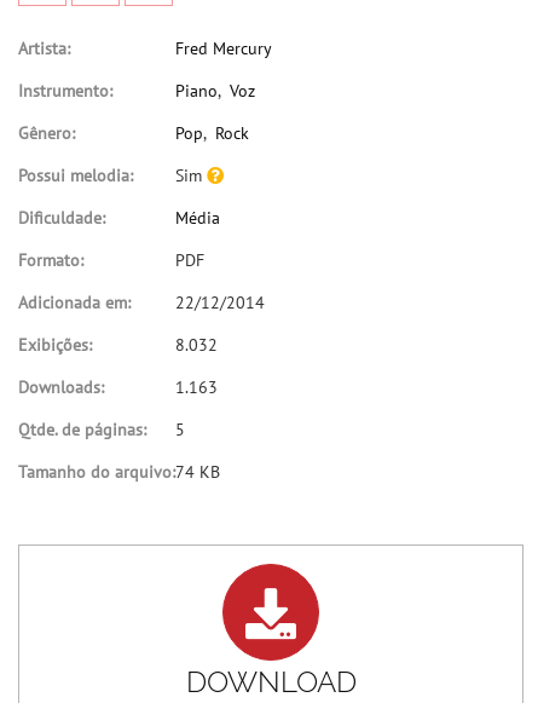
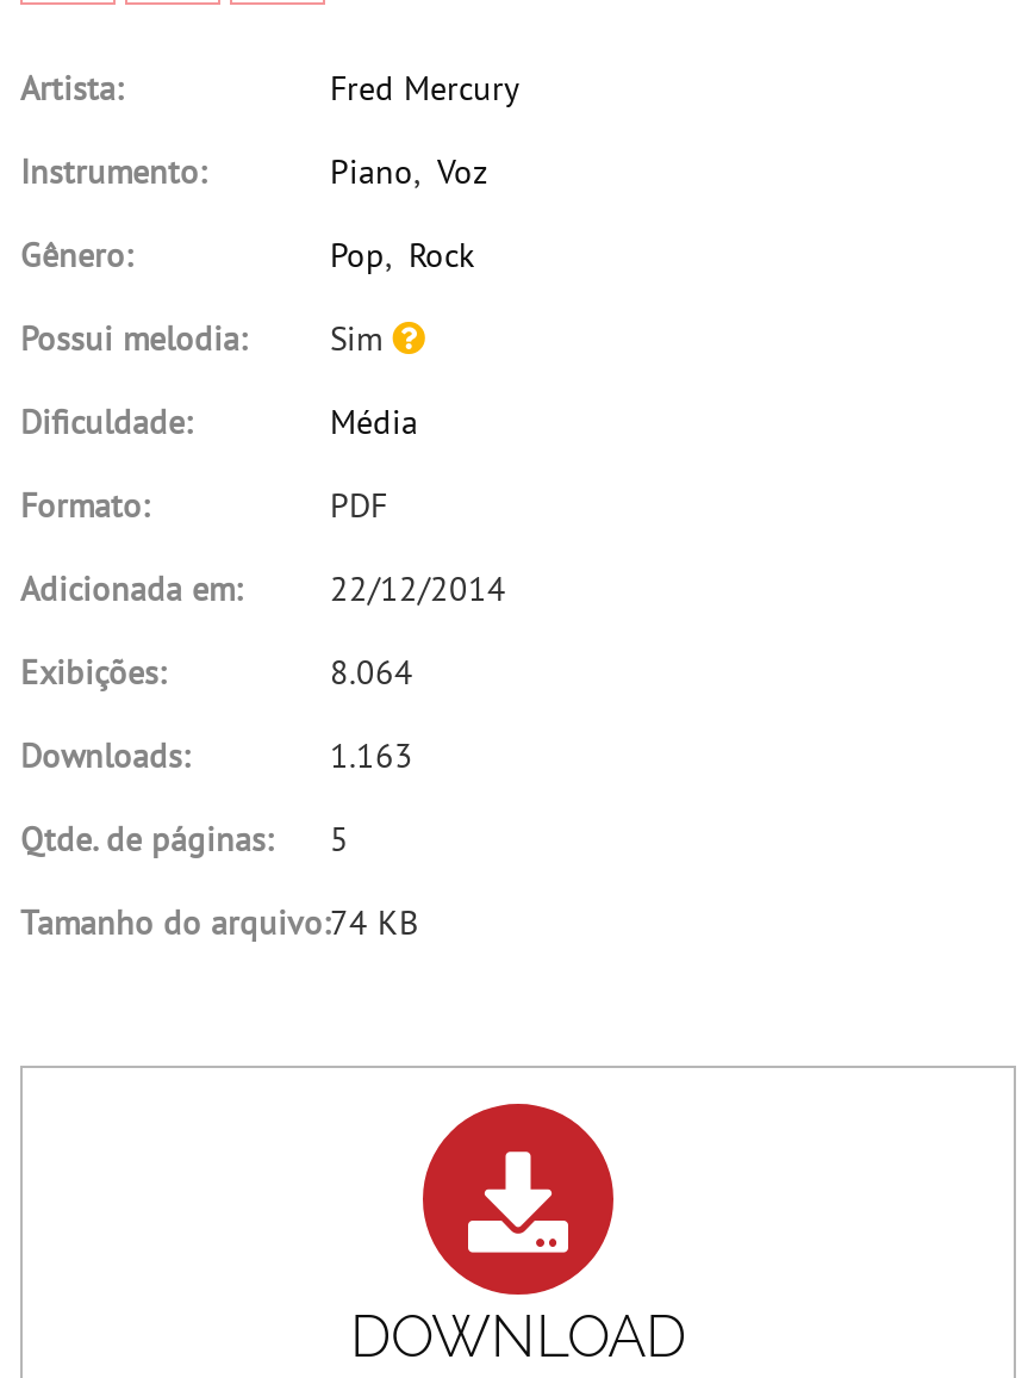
- 8.032
+ 8.064
